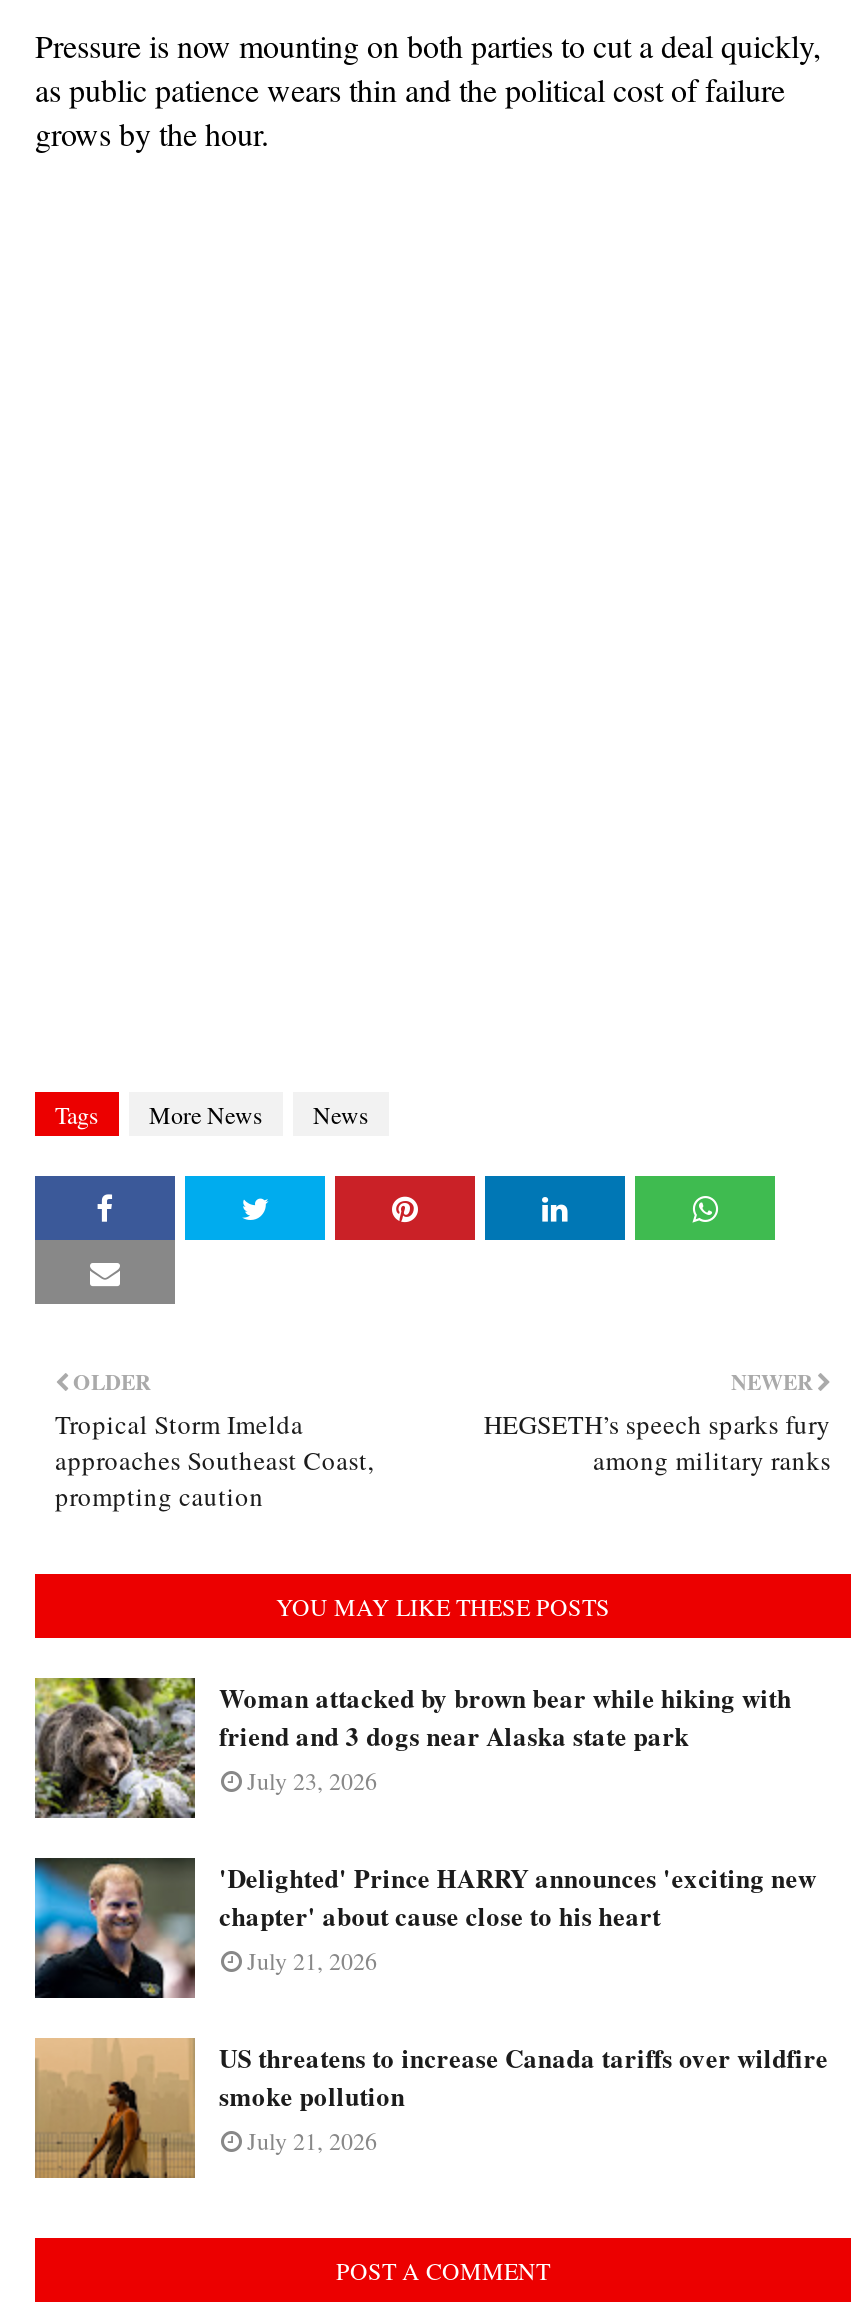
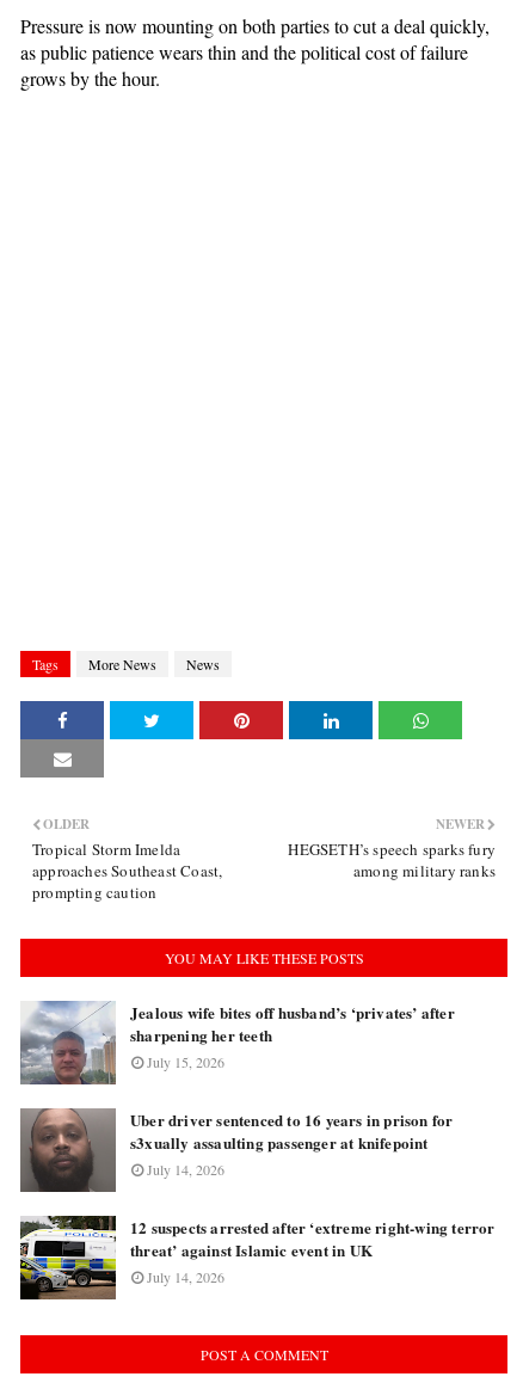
- [image]
- Woman attacked by brown bear while hiking with
- friend and 3 dogs near Alaska state park
- July 23, 2026
+ [image]
+ Jealous wife bites off husband’s ‘privates’ after
+ sharpening her teeth
+ July 15, 2026

- [image]
- 'Delighted' Prince HARRY announces 'exciting new
- chapter' about cause close to his heart
- July 21, 2026
+ [image]
+ Uber driver sentenced to 16 years in prison for
+ s3xually assaulting passenger at knifepoint
+ July 14, 2026

- [image]
- US threatens to increase Canada tariffs over wildfire
- smoke pollution
- July 21, 2026
+ [image]
+ 12 suspects arrested after ‘extreme right-wing terror
+ threat’ against Islamic event in UK
+ July 14, 2026
